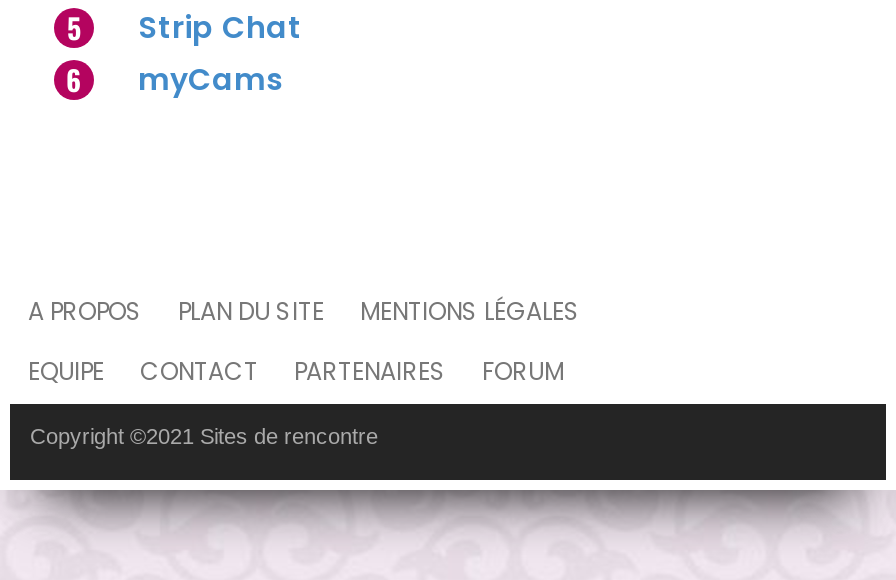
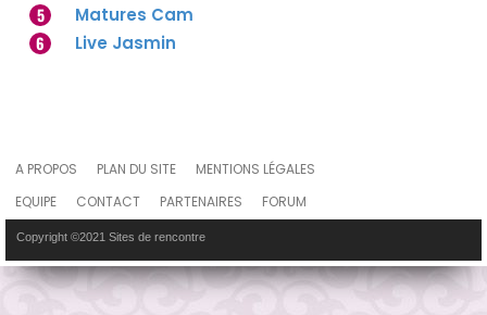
- Strip Chat
+ Matures Cam

- myCams
+ Live Jasmin
